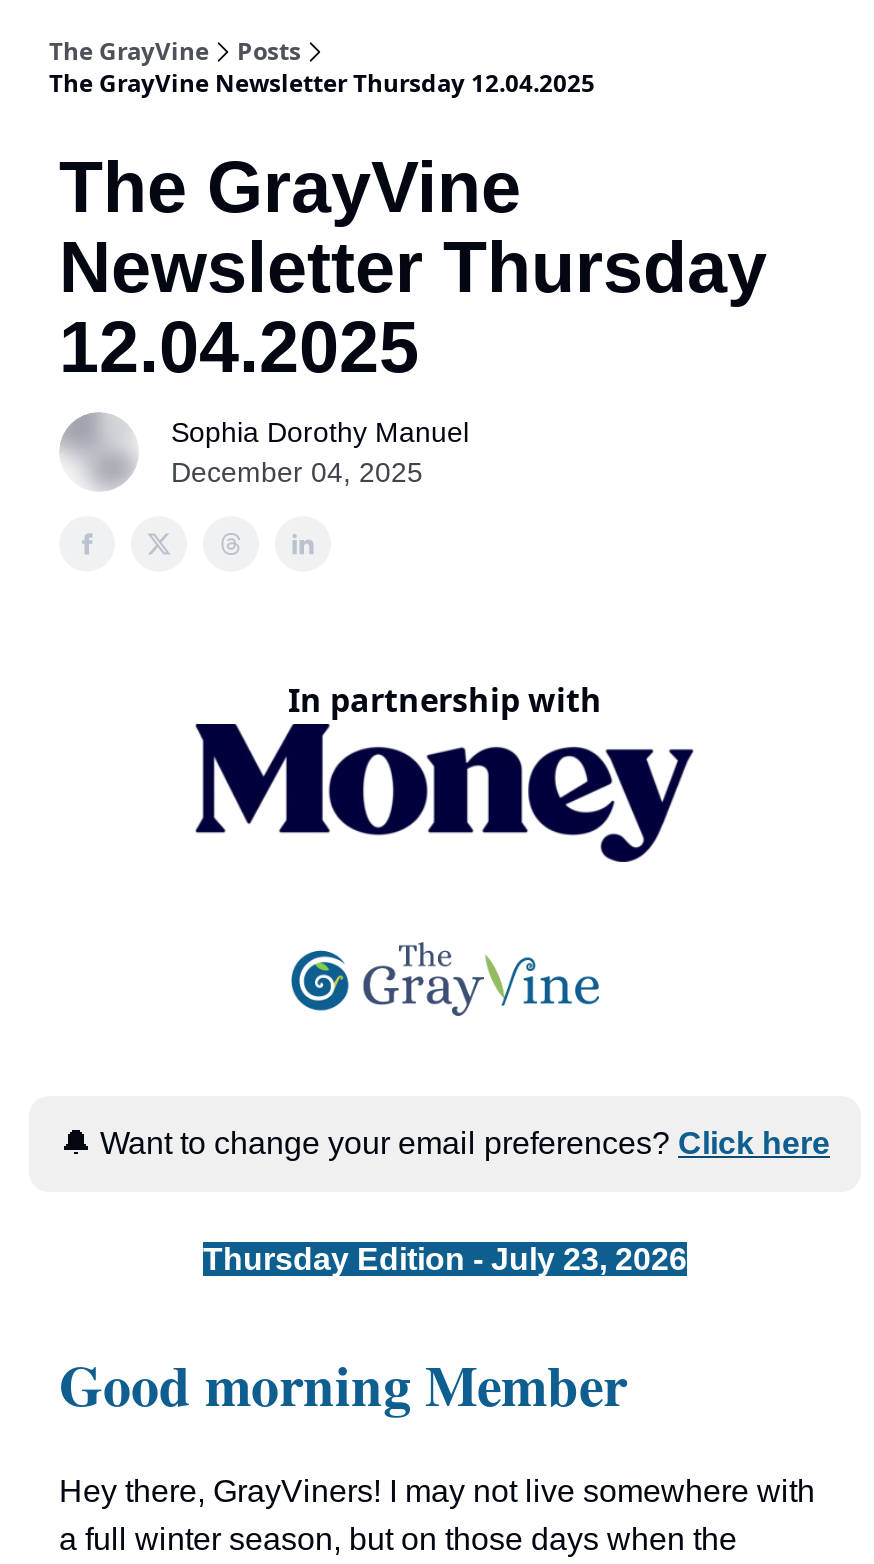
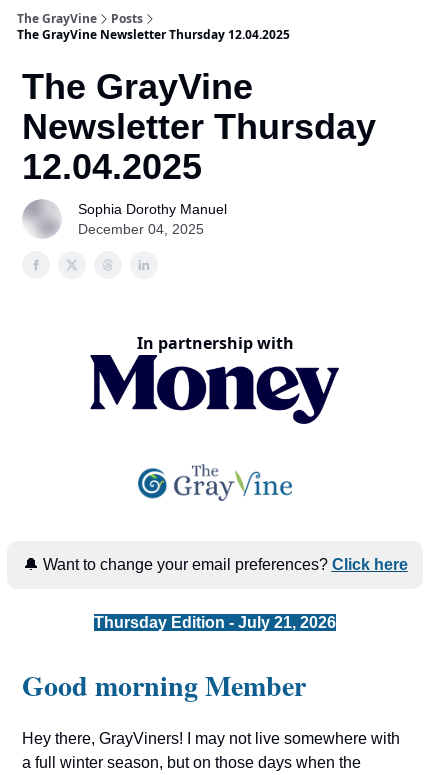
- Thursday Edition - July 23, 2026
+ Thursday Edition - July 21, 2026
